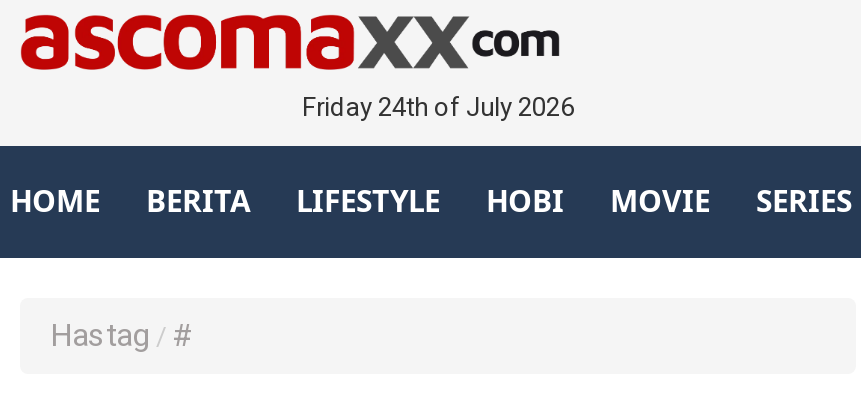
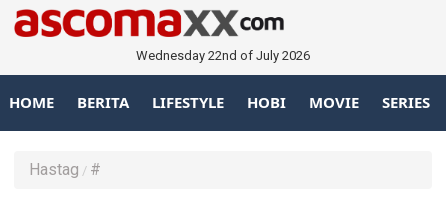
- Friday 24th of July 2026
+ Wednesday 22nd of July 2026
